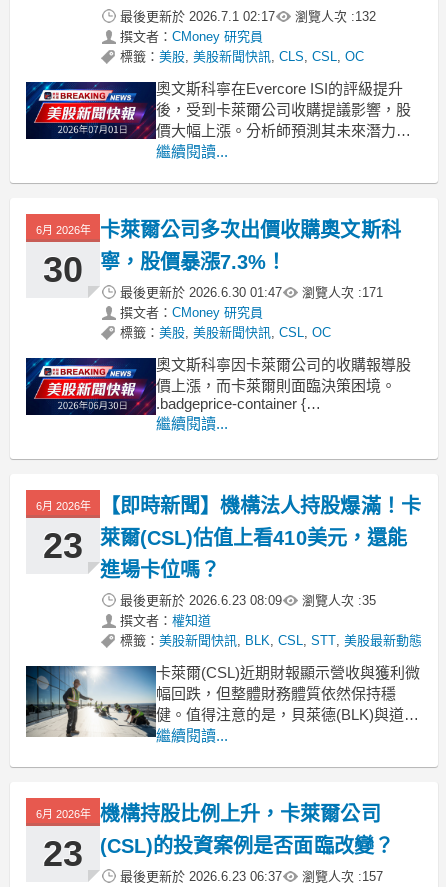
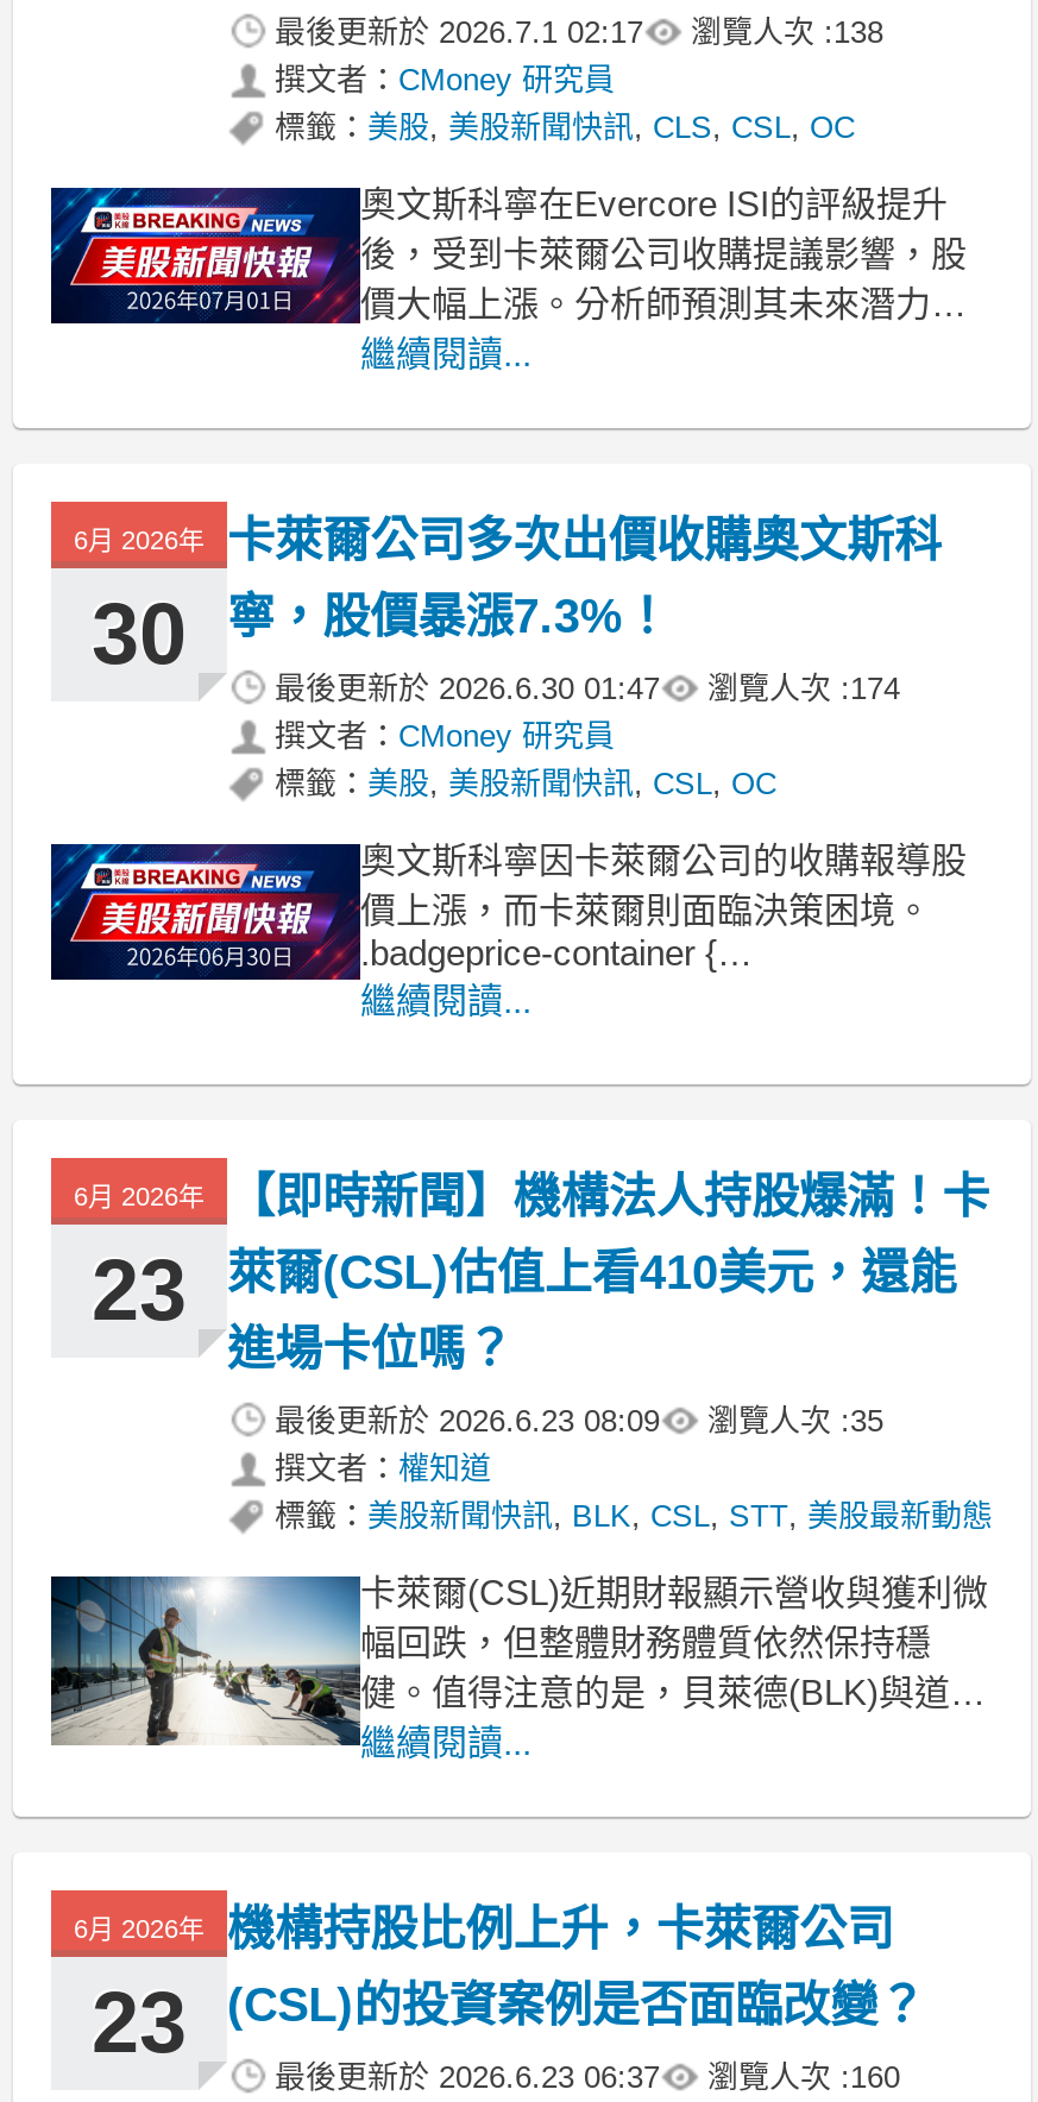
- 最後更新於2026.7.1 02:17 瀏覽人次 : 132
+ 最後更新於2026.7.1 02:17 瀏覽人次 : 138

- 最後更新於2026.6.30 01:47 瀏覽人次 : 171
+ 最後更新於2026.6.30 01:47 瀏覽人次 : 174

- 最後更新於2026.6.23 06:37 瀏覽人次 : 157
+ 最後更新於2026.6.23 06:37 瀏覽人次 : 160
